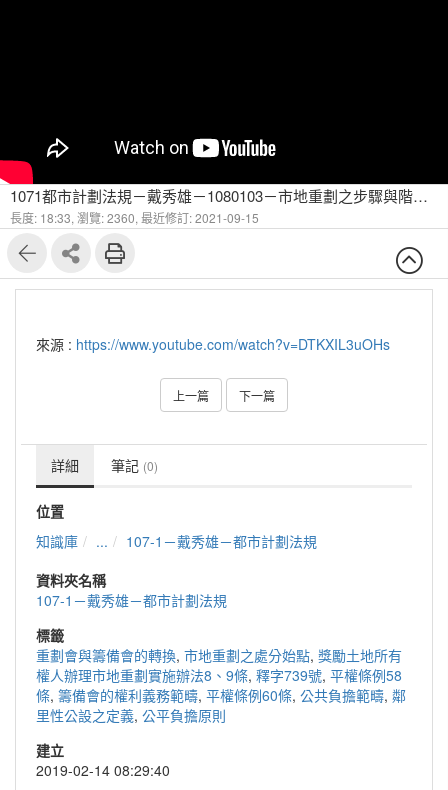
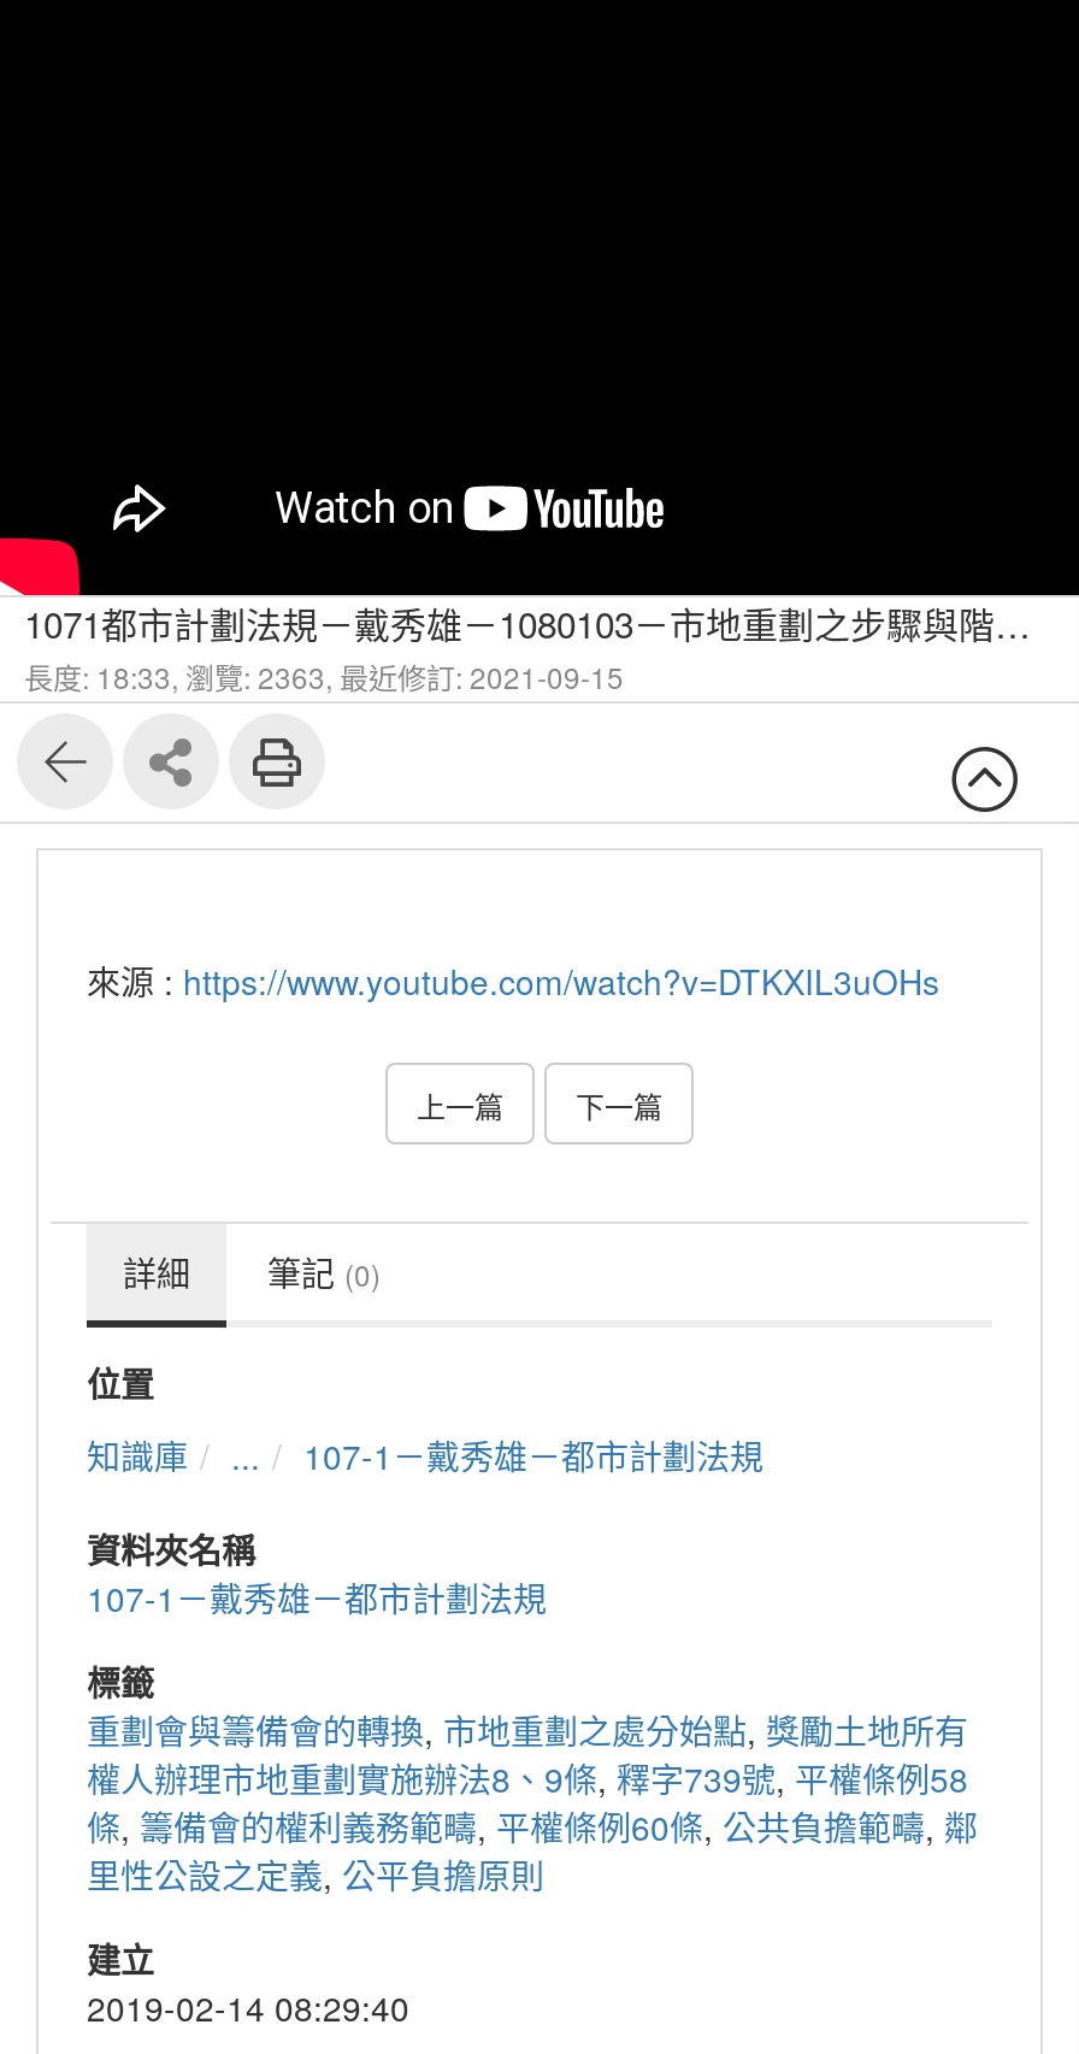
- 長度: 18:33,瀏覽: 2360,最近修訂: 2021-09-15
+ 長度: 18:33,瀏覽: 2363,最近修訂: 2021-09-15
